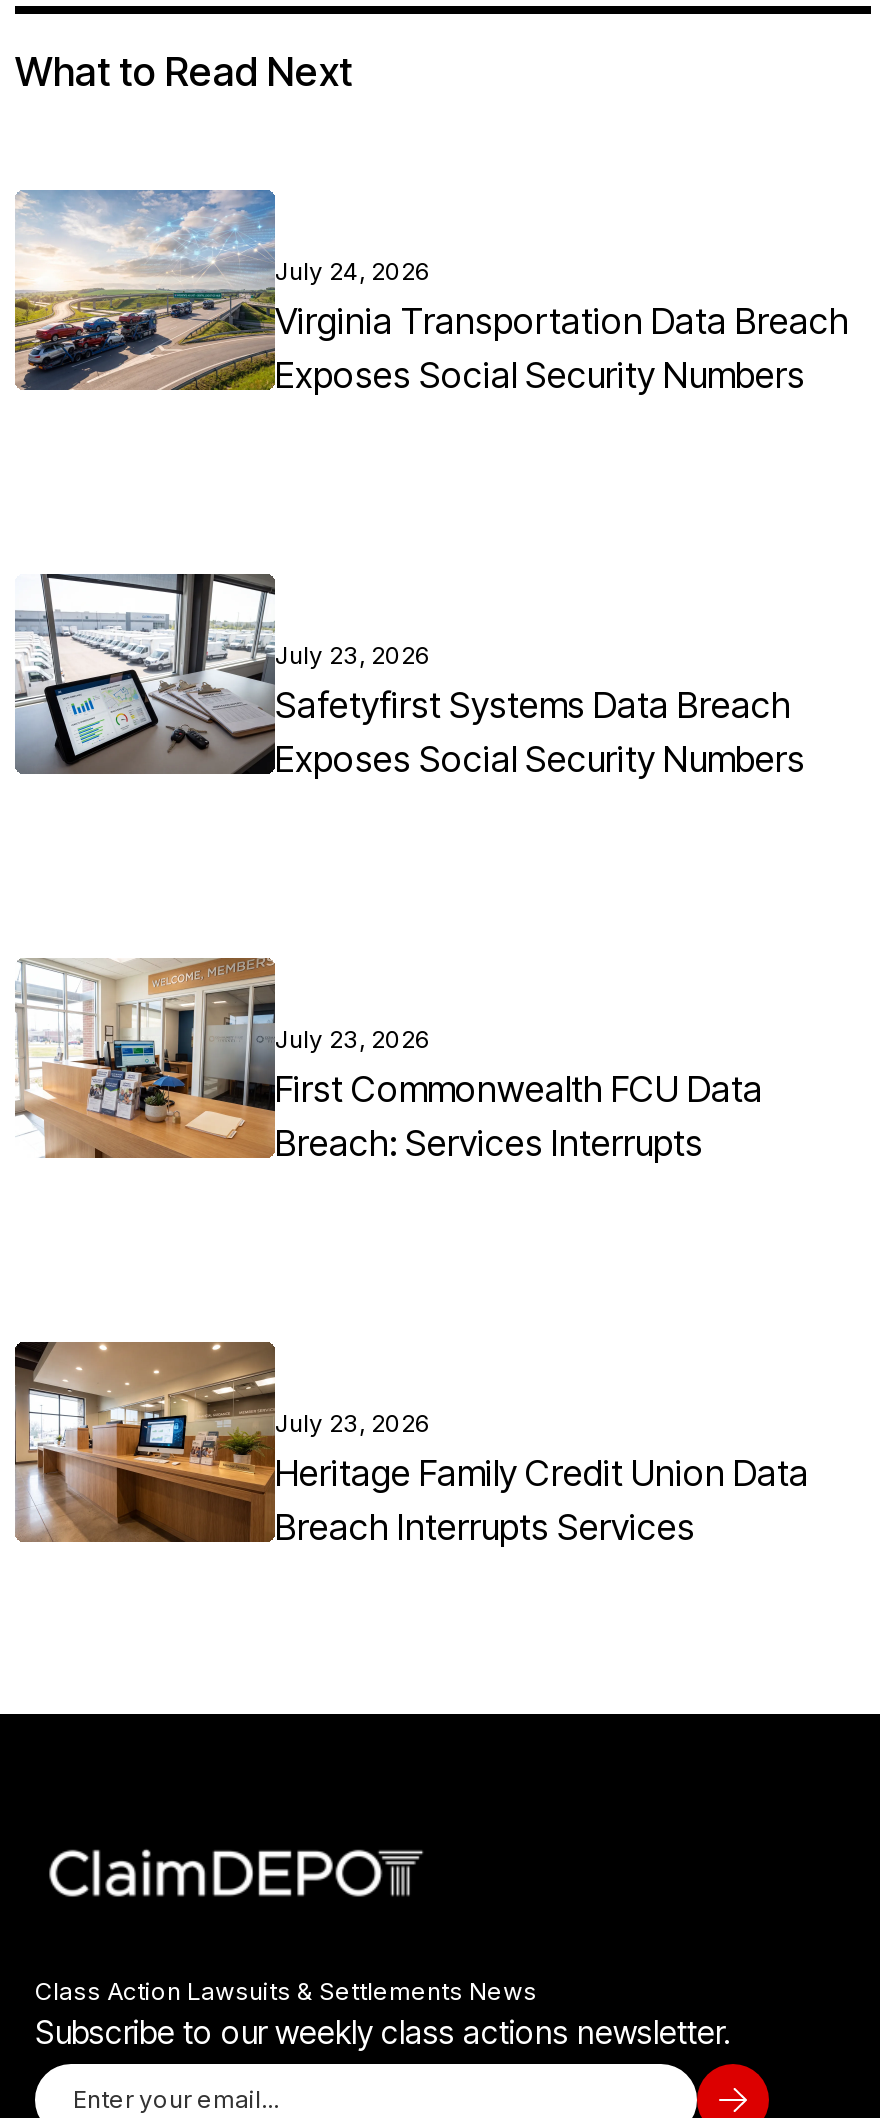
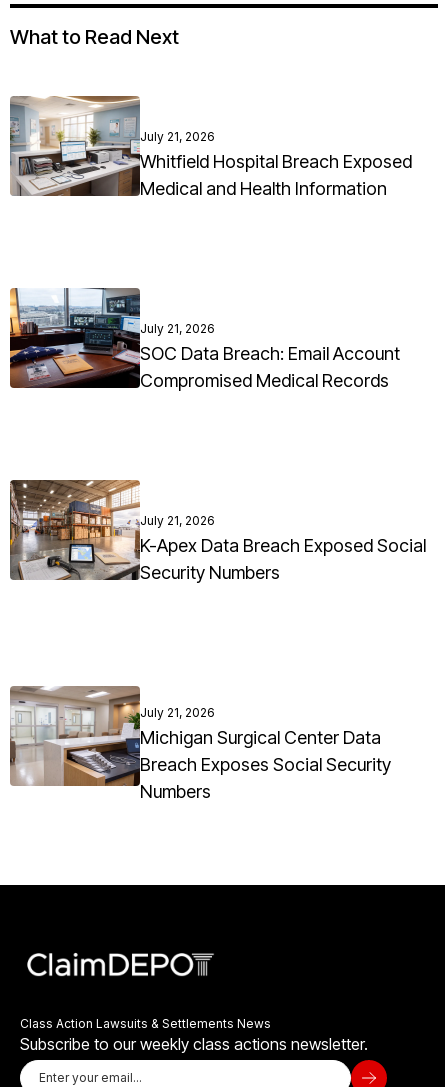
- [image]
- July 24, 2026
- Virginia Transportation Data Breach
- Exposes Social Security Numbers
+ [image]
+ July 21, 2026
+ Whitfield Hospital Breach Exposed
+ Medical and Health Information

- [image]
- July 23, 2026
- Safetyfirst Systems Data Breach
- Exposes Social Security Numbers
+ [image]
+ July 21, 2026
+ SOC Data Breach: Email Account
+ Compromised Medical Records

- [image]
- July 23, 2026
- First Commonwealth FCU Data
- Breach: Services Interrupts
+ [image]
+ July 21, 2026
+ K-Apex Data Breach Exposed Social
+ Security Numbers

- [image]
- July 23, 2026
- Heritage Family Credit Union Data
- Breach Interrupts Services
+ [image]
+ July 21, 2026
+ Michigan Surgical Center Data
+ Breach Exposes Social Security
+ Numbers
